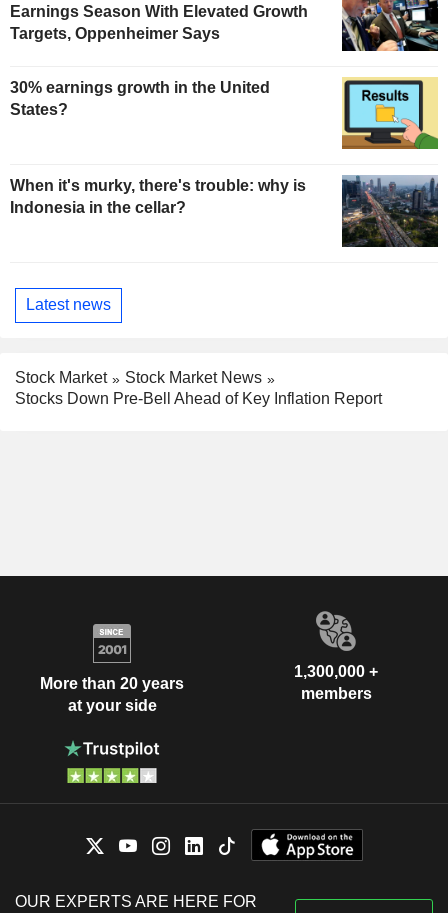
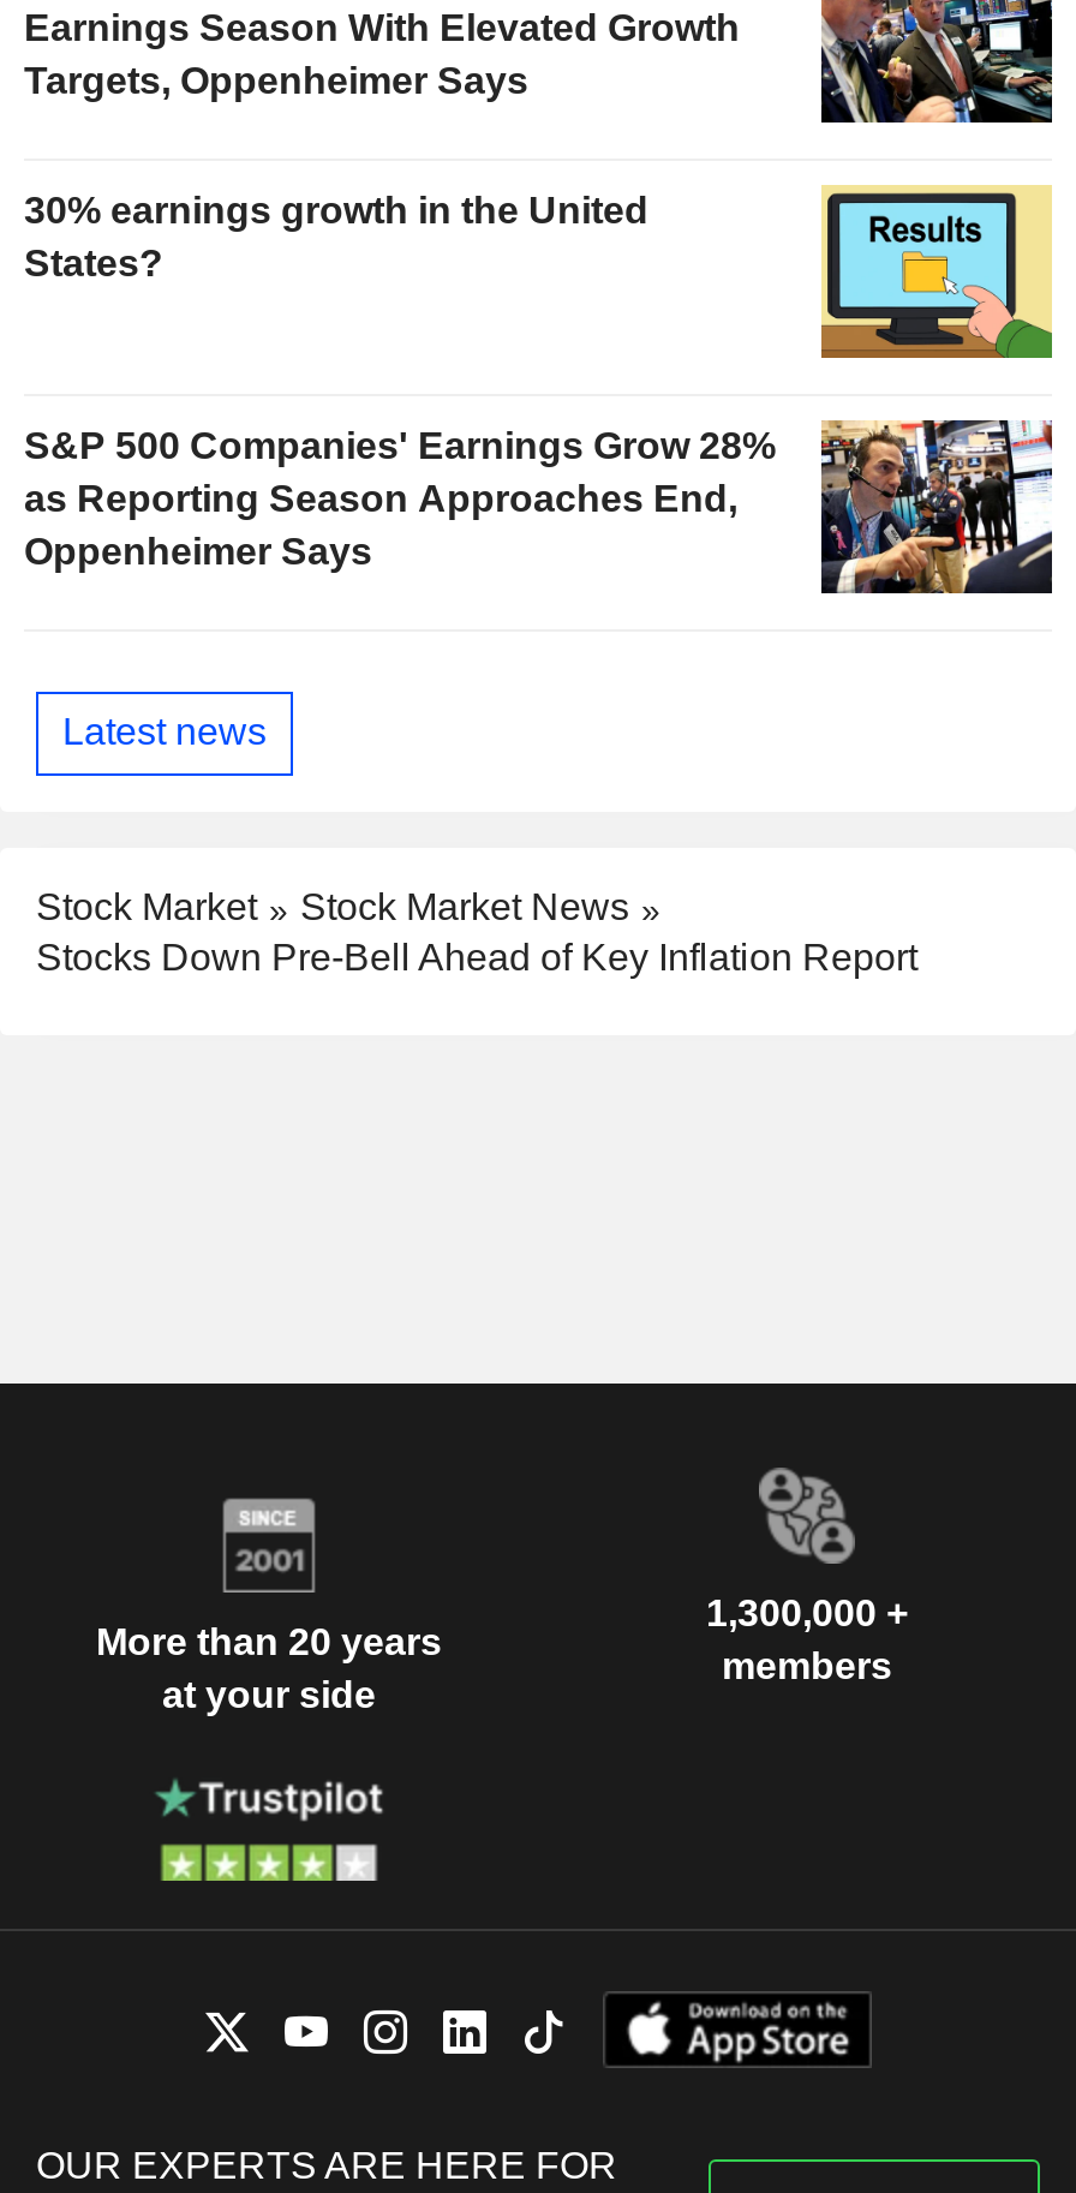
- [image]
- When it's murky, there's trouble: why is
- Indonesia in the cellar?
+ [image]
+ S&P 500 Companies' Earnings Grow 28%
+ as Reporting Season Approaches End,
+ Oppenheimer Says
